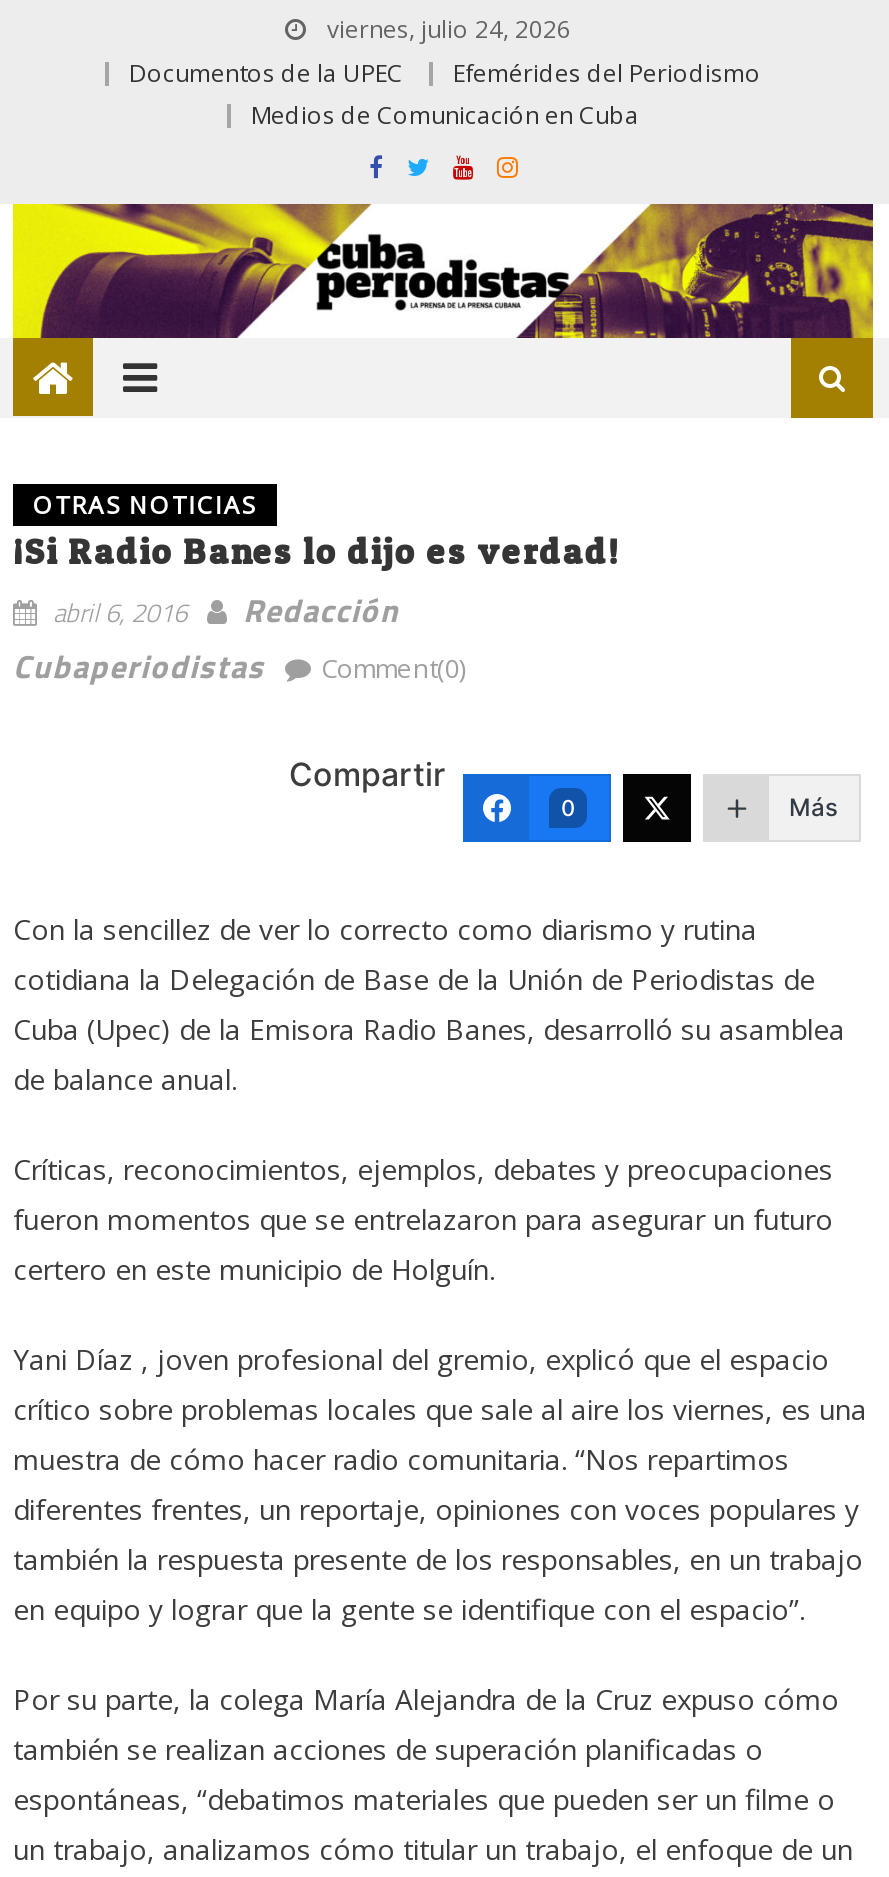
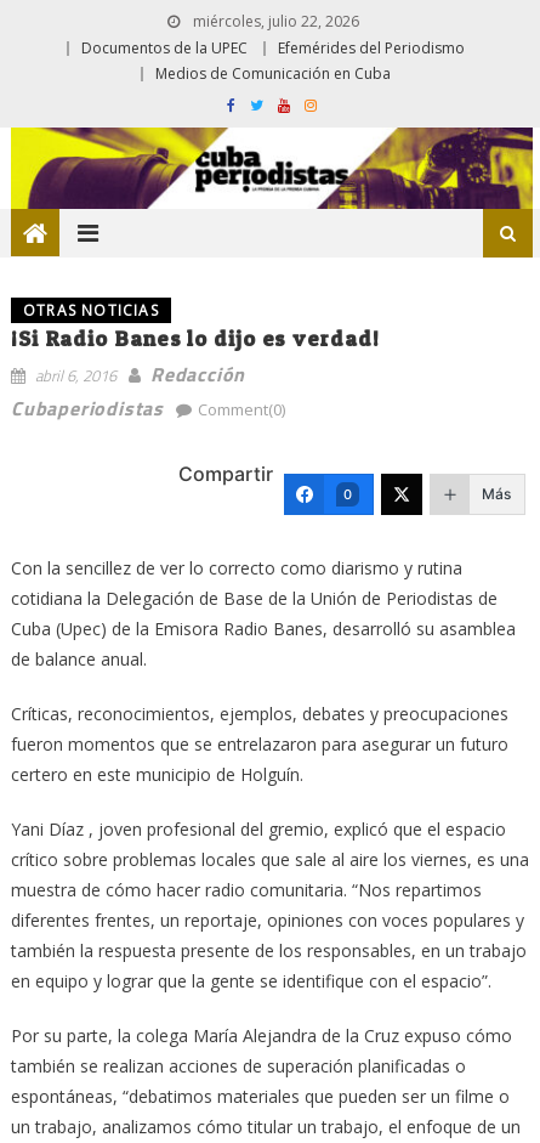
- viernes, julio 24, 2026
+ miércoles, julio 22, 2026
